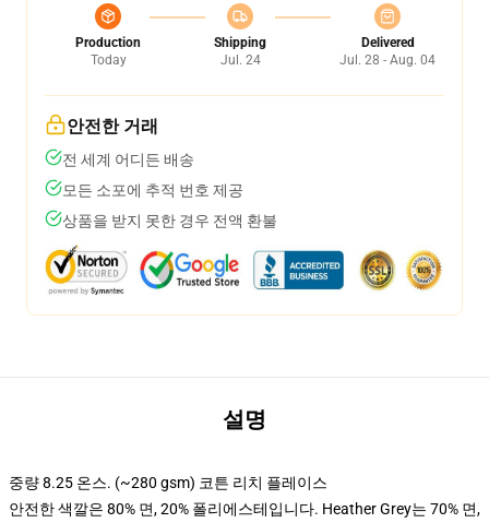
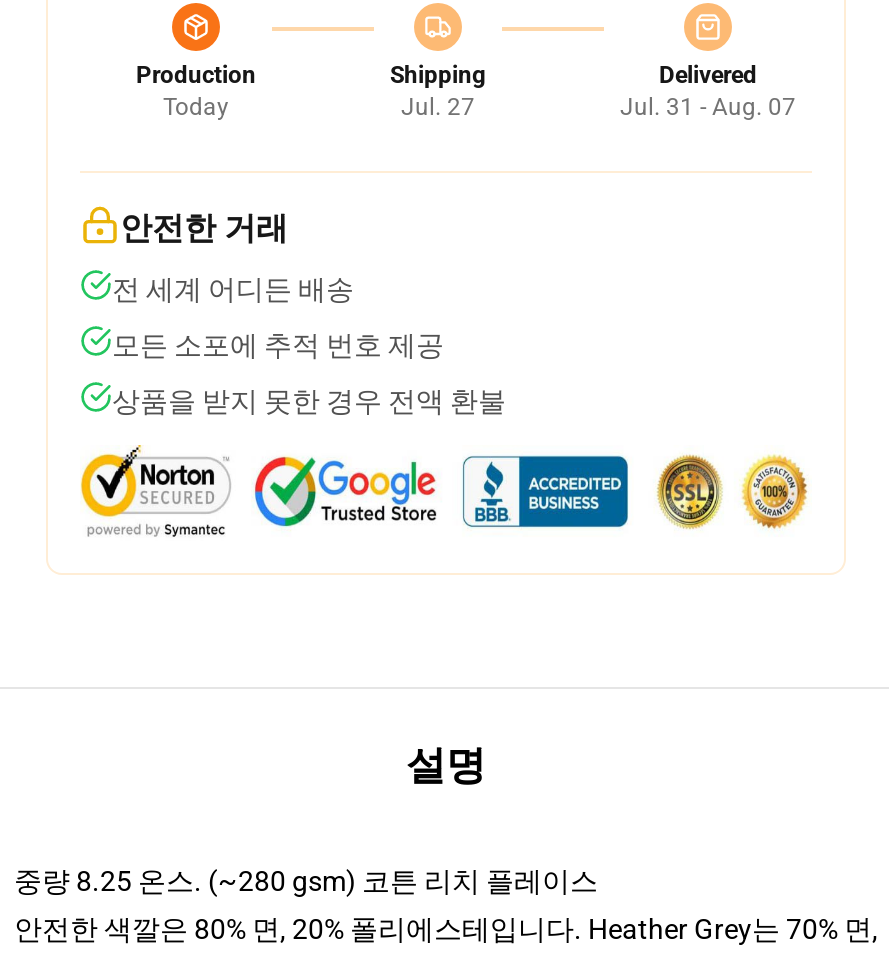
- Jul. 24
+ Jul. 27

- Jul. 28 - Aug. 04
+ Jul. 31 - Aug. 07
